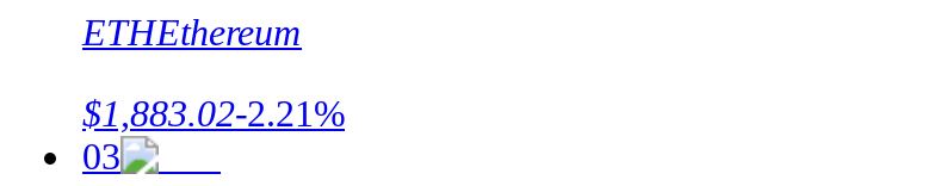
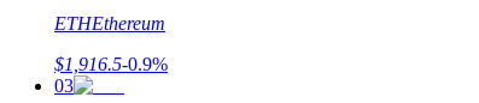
- $1,883.02-2.21%
+ $1,916.5-0.9%
